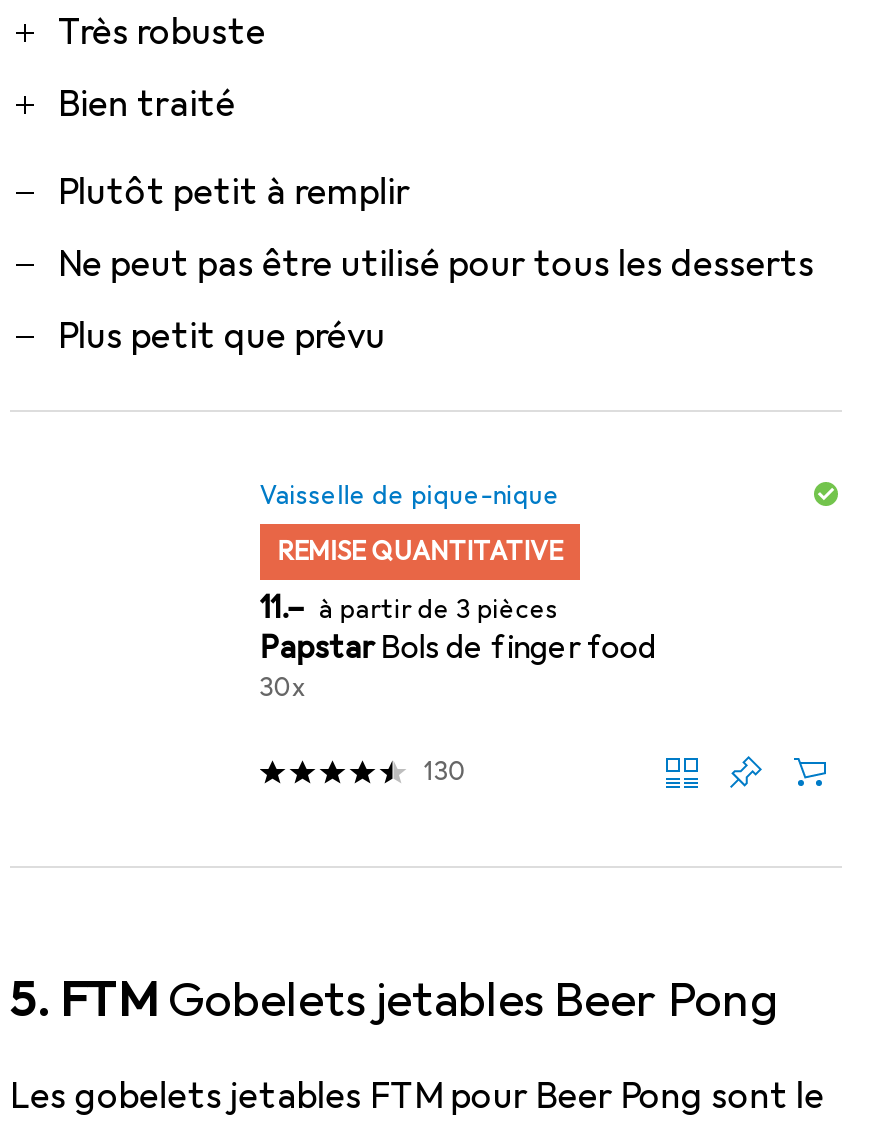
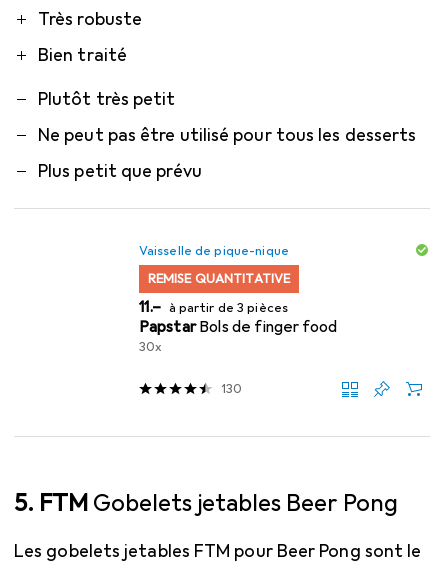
- Plutôt petit à remplir
+ Plutôt très petit
